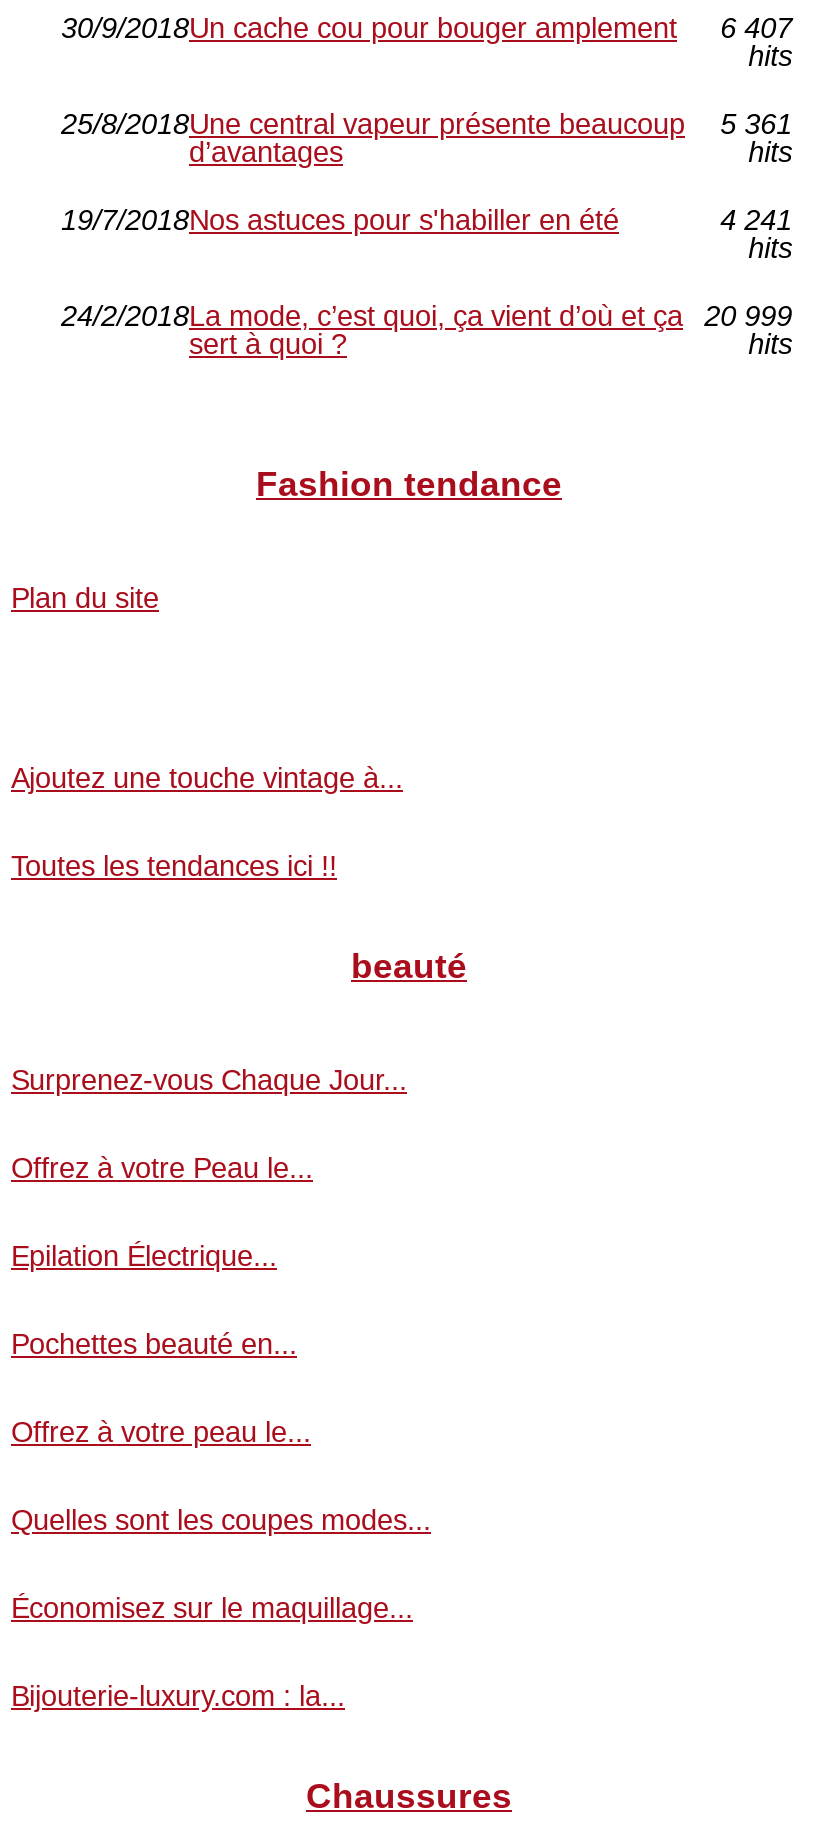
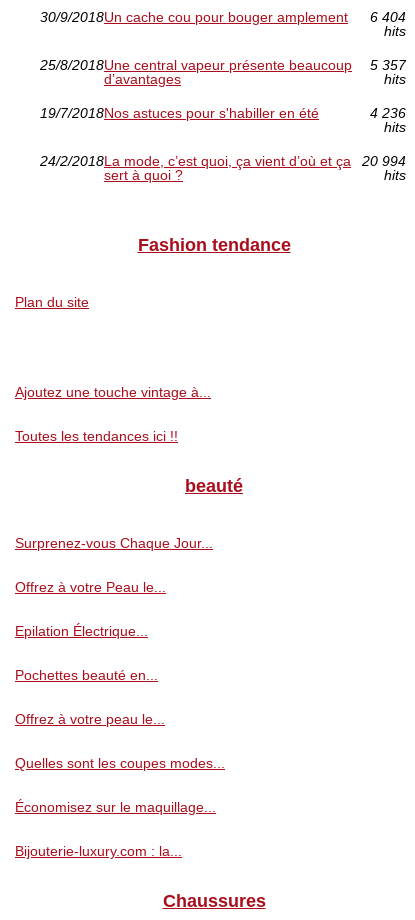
- 30/9/2018Un cache cou pour bouger amplement 6 407
+ 30/9/2018Un cache cou pour bouger amplement 6 404

- 25/8/2018Une central vapeur présente beaucoup 5 361
+ 25/8/2018Une central vapeur présente beaucoup 5 357

- 4 241
+ 4 236

- 24/2/2018La mode, c’est quoi, ça vient d’où et ça 20 999
+ 24/2/2018La mode, c’est quoi, ça vient d’où et ça 20 994
